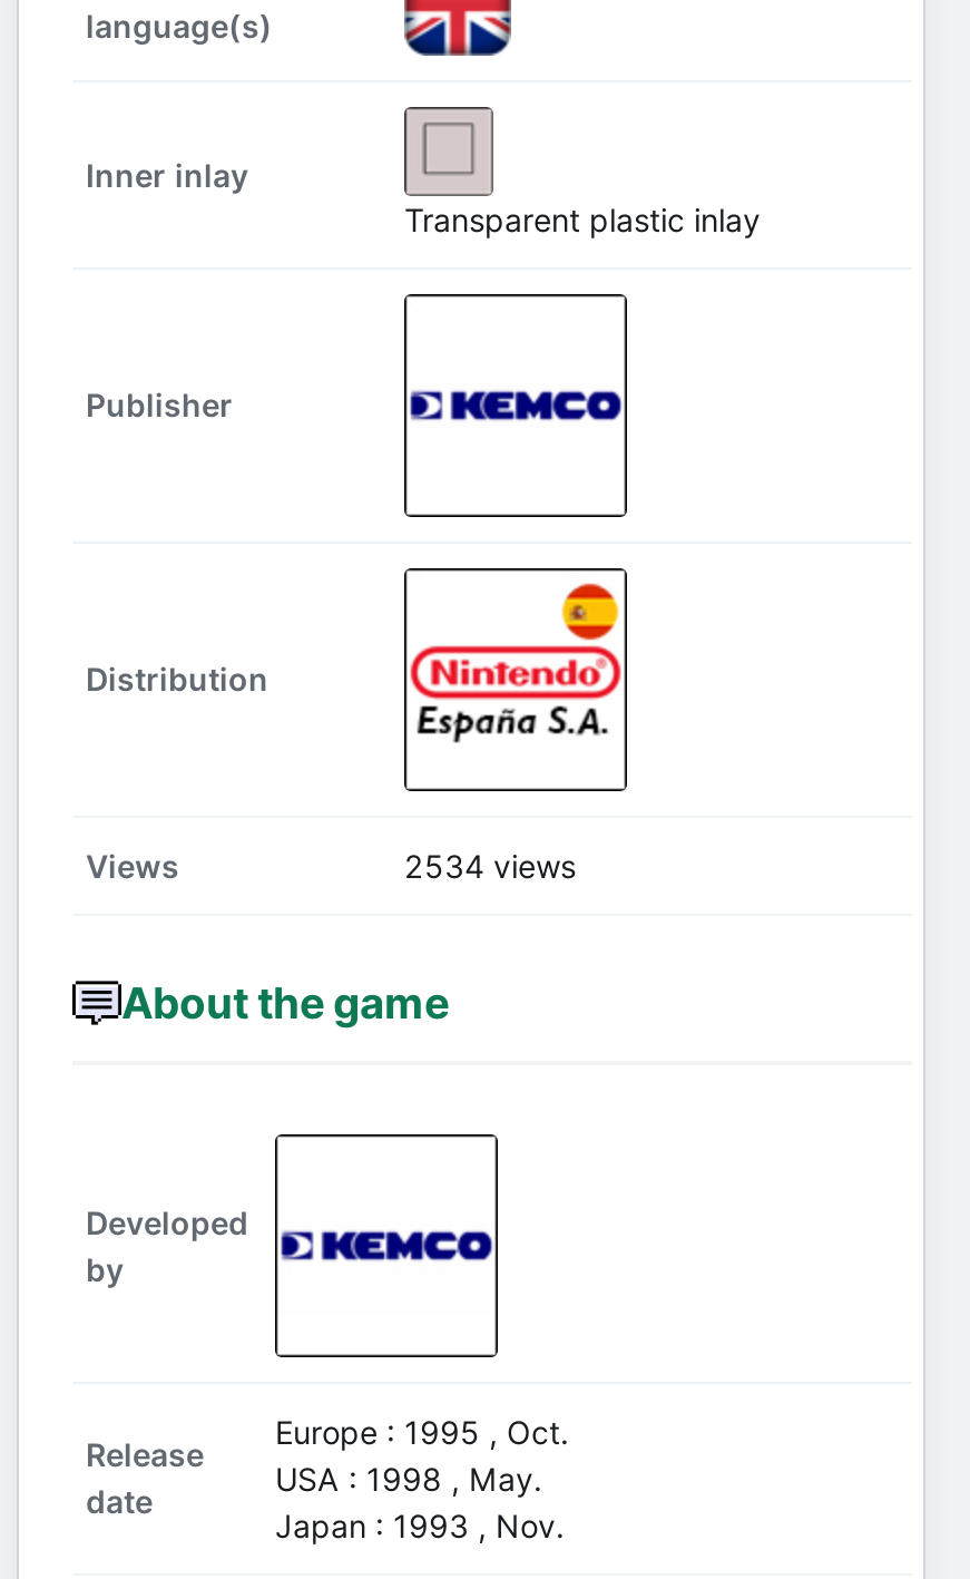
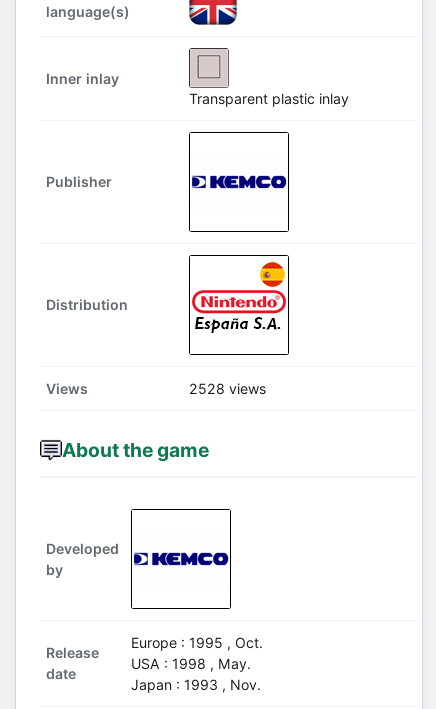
- 2534 views
+ 2528 views
